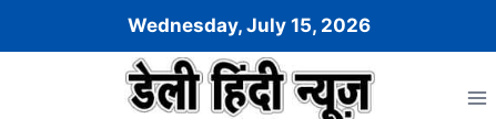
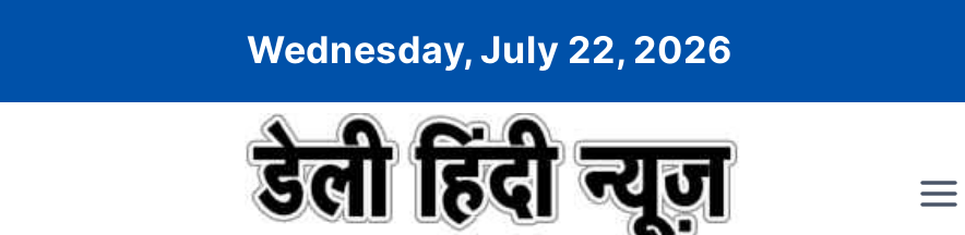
- Wednesday, July 15, 2026
+ Wednesday, July 22, 2026
